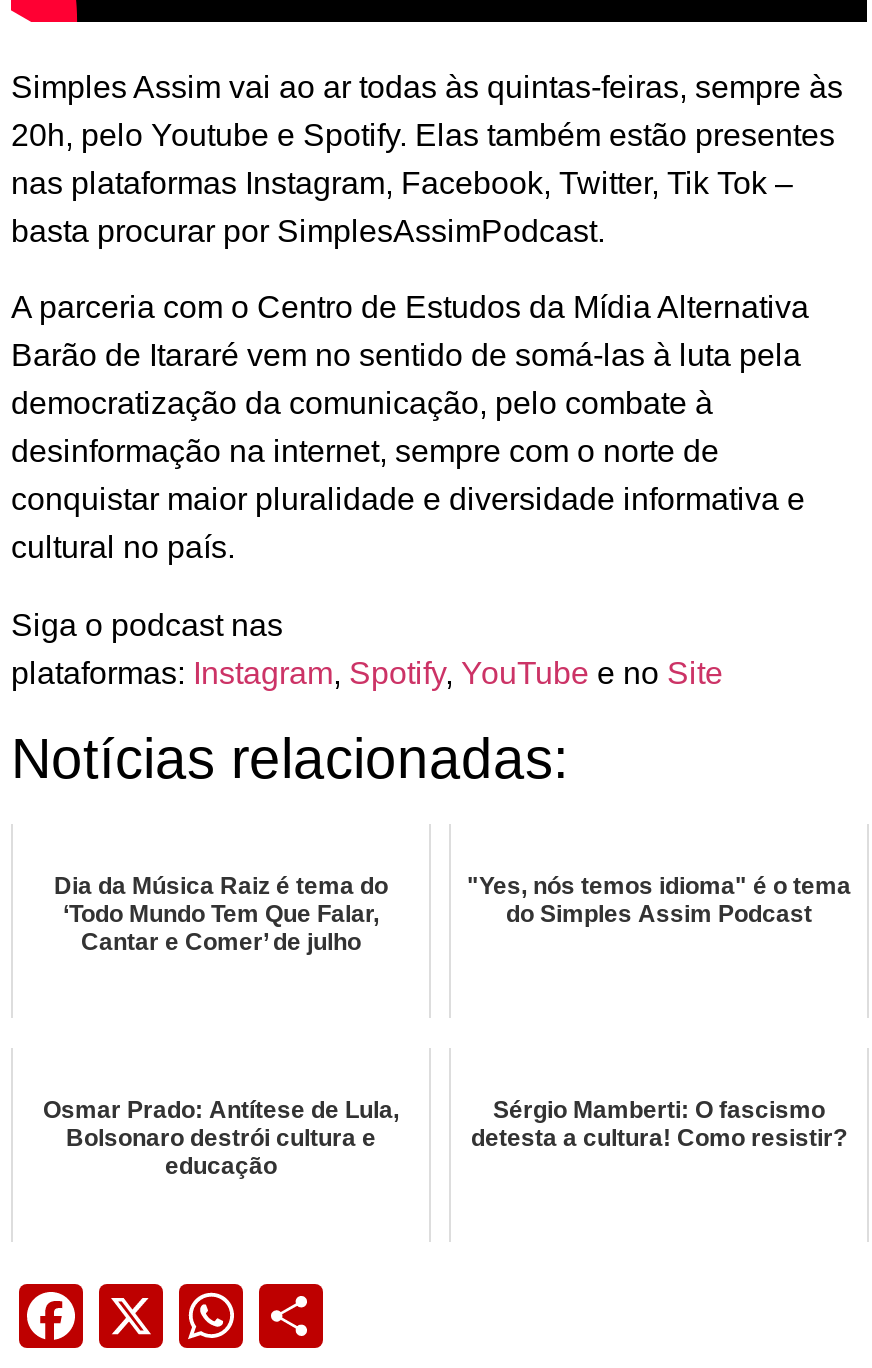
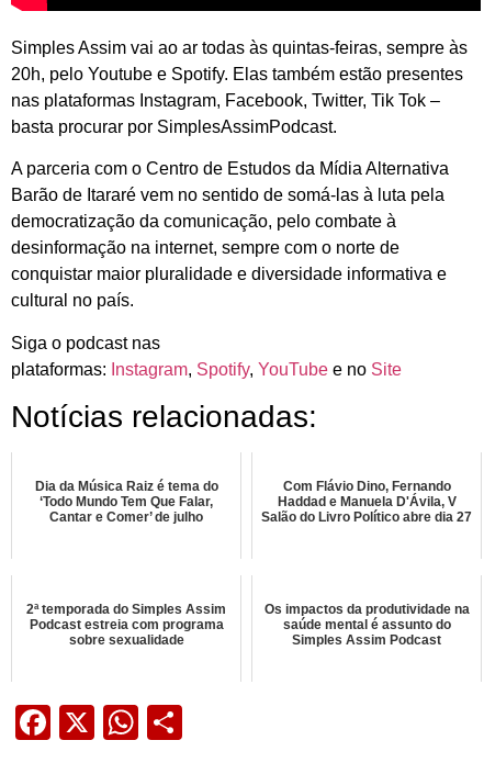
- "Yes, nós temos idioma" é o tema
- do Simples Assim Podcast
+ Com Flávio Dino, Fernando
+ Haddad e Manuela D'Ávila, V
+ Salão do Livro Político abre dia 27

- Osmar Prado: Antítese de Lula,
- Bolsonaro destrói cultura e
- educação
+ 2ª temporada do Simples Assim
+ Podcast estreia com programa
+ sobre sexualidade

- Sérgio Mamberti: O fascismo
- detesta a cultura! Como resistir?
+ Os impactos da produtividade na
+ saúde mental é assunto do
+ Simples Assim Podcast
